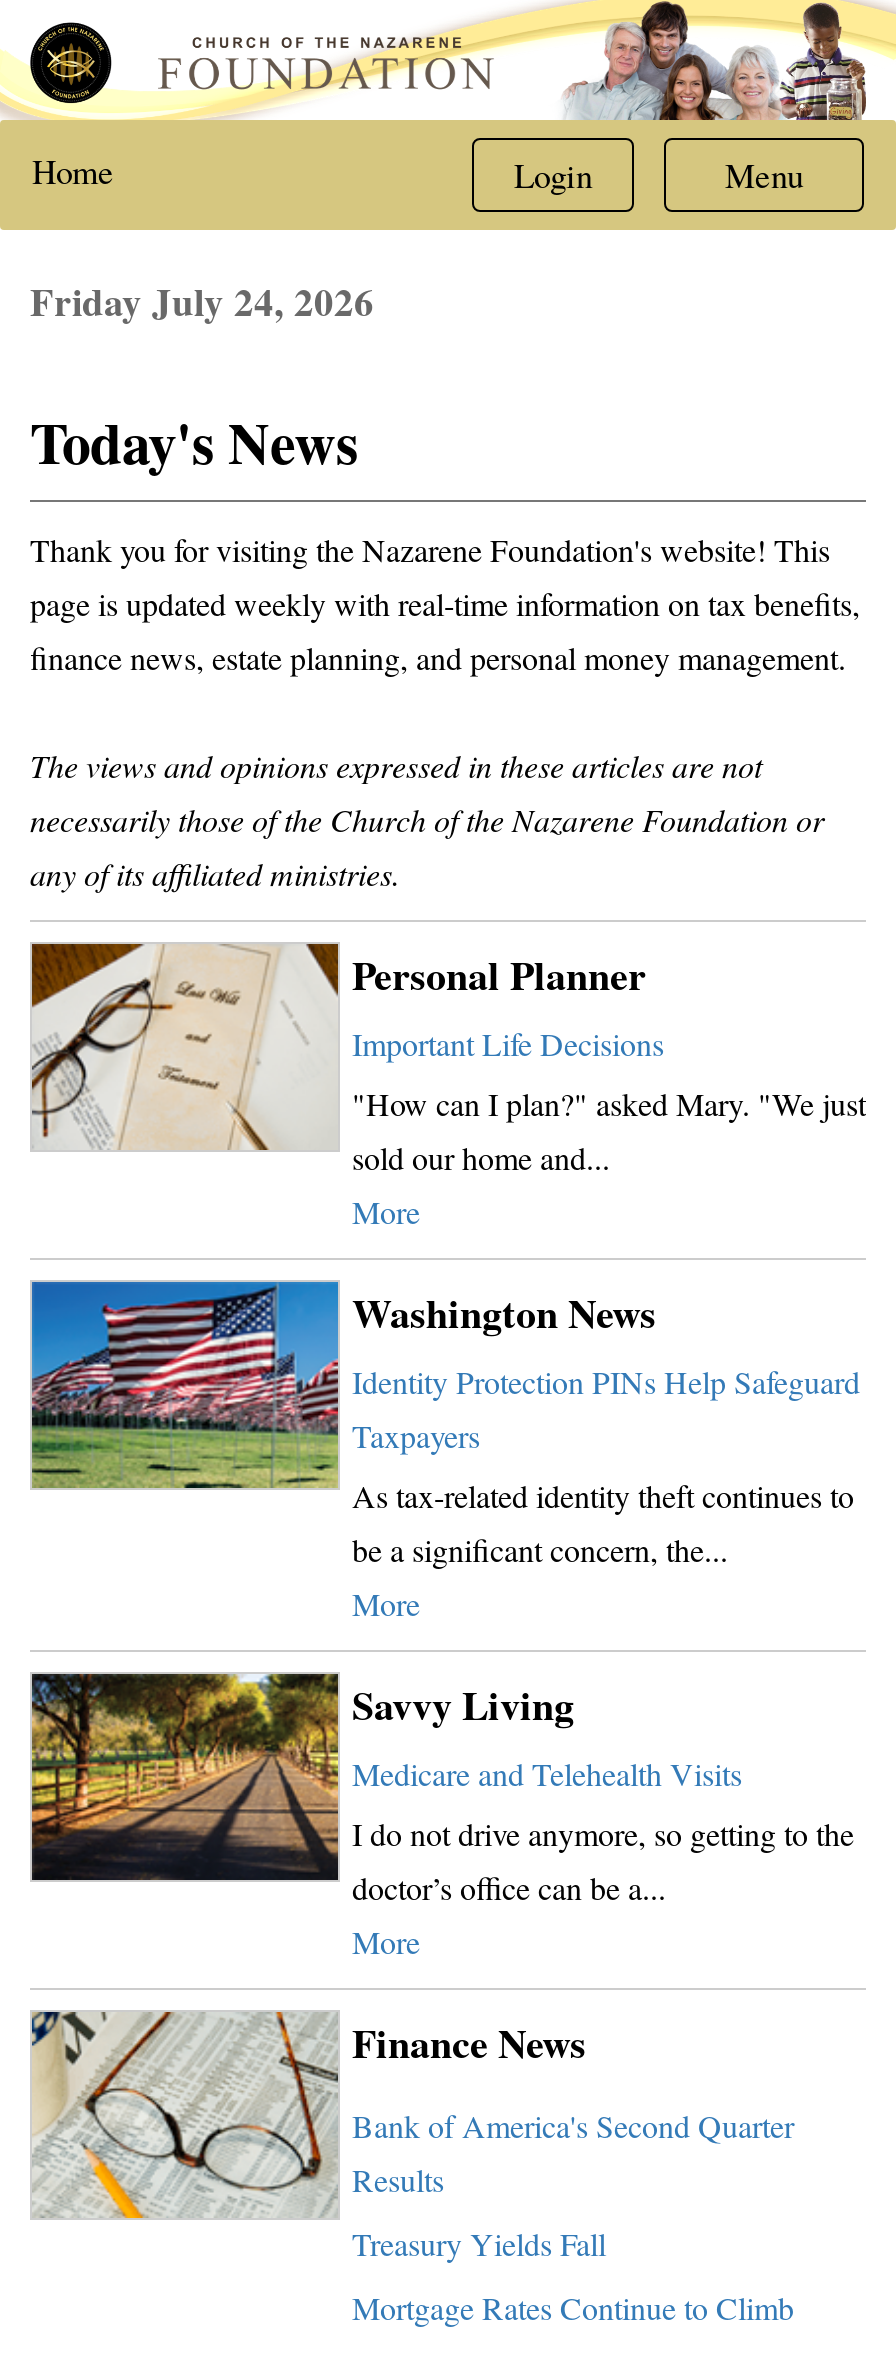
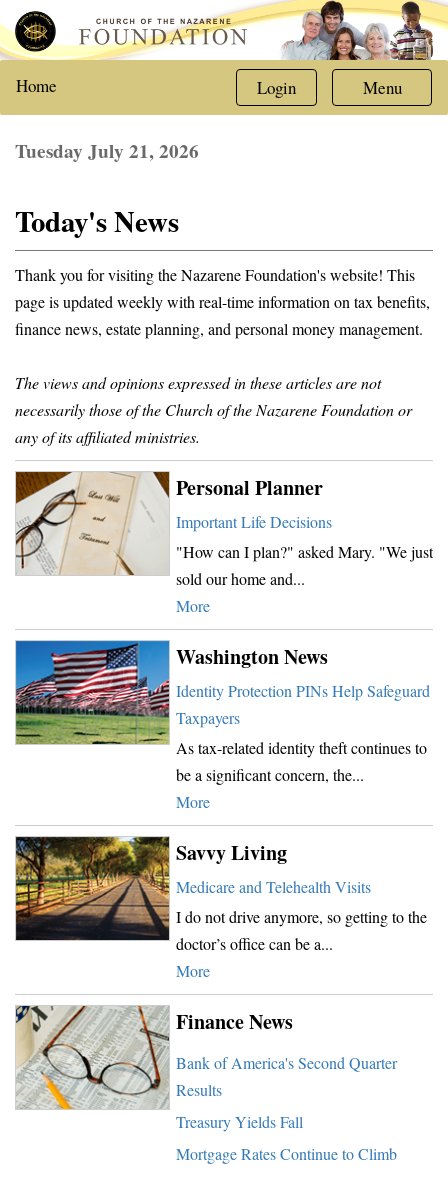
- Friday July 24, 2026
+ Tuesday July 21, 2026
